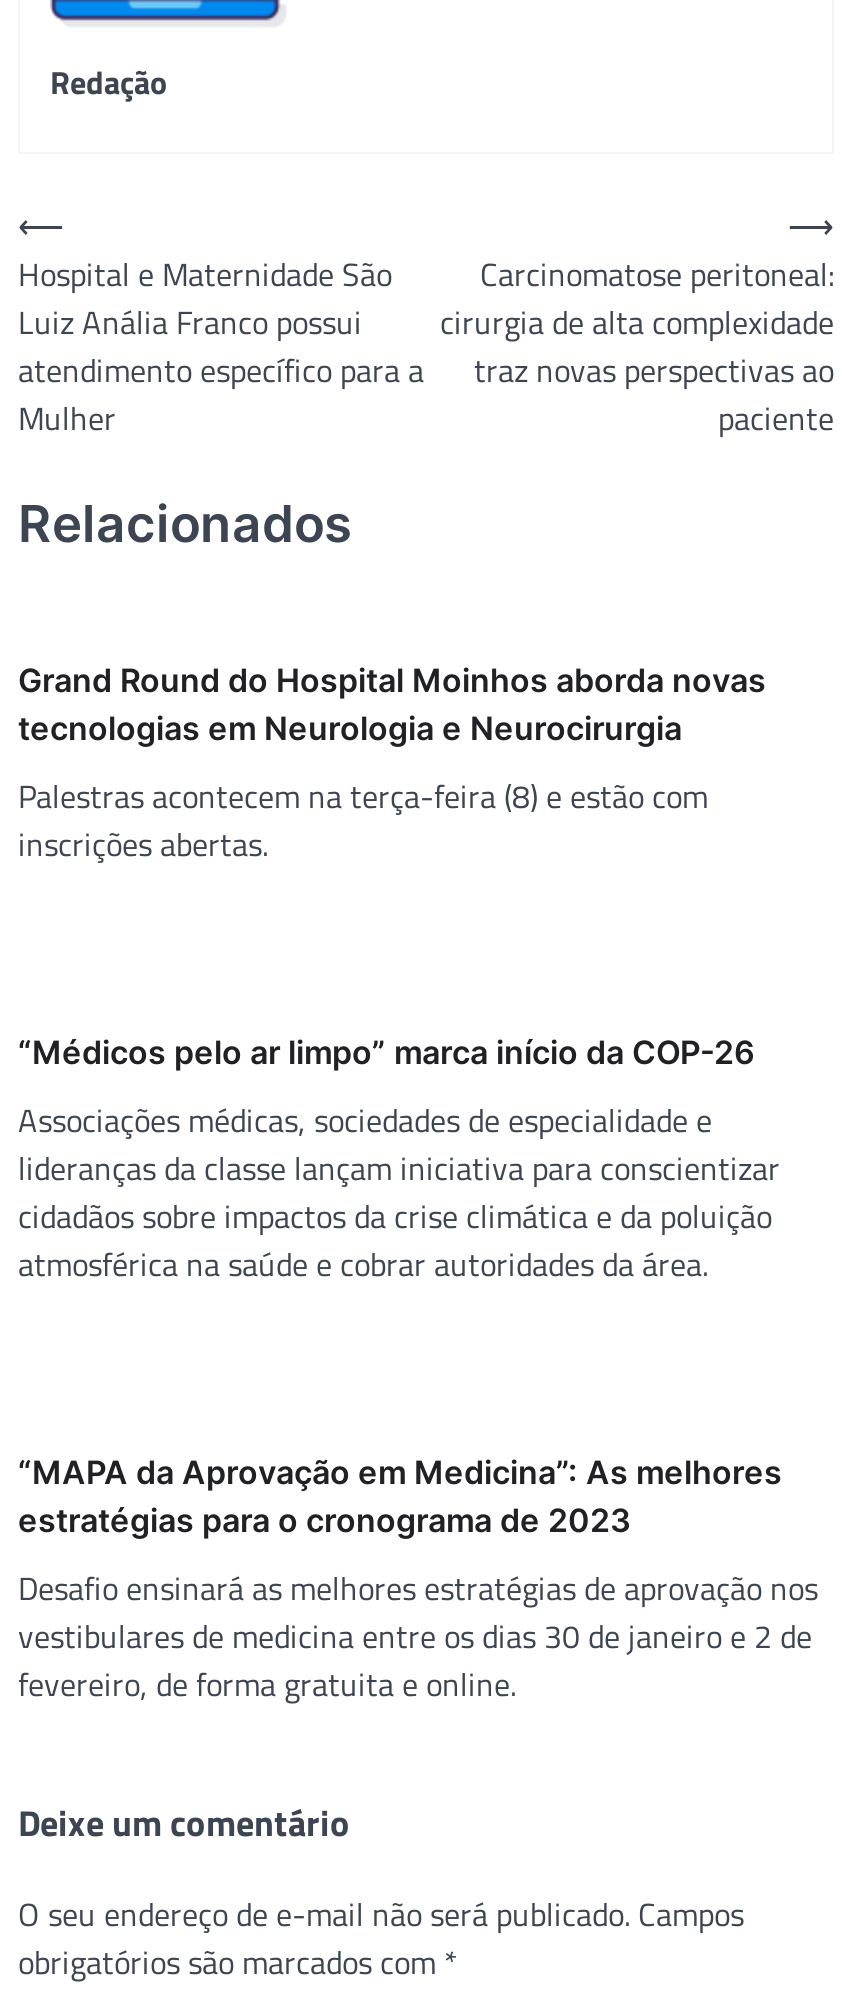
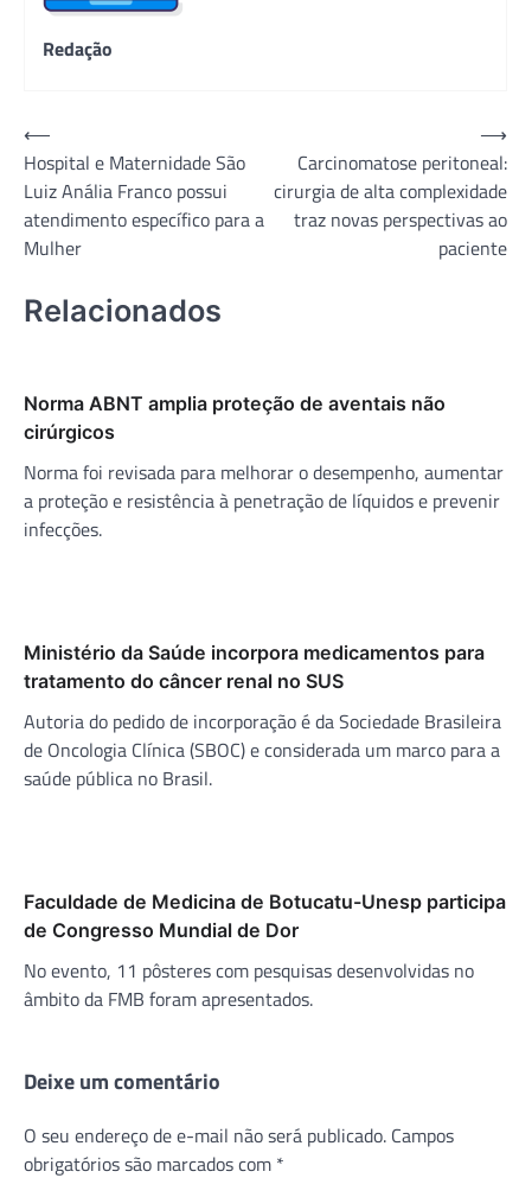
- Grand Round do Hospital Moinhos aborda novas
- tecnologias em Neurologia e Neurocirurgia
+ Norma ABNT amplia proteção de aventais não
+ cirúrgicos

- Palestras acontecem na terça-feira (8) e estão com
- inscrições abertas.
+ Norma foi revisada para melhorar o desempenho, aumentar
+ a proteção e resistência à penetração de líquidos e prevenir
+ infecções.

- “Médicos pelo ar limpo” marca início da COP-26
+ Ministério da Saúde incorpora medicamentos para
+ tratamento do câncer renal no SUS

- Associações médicas, sociedades de especialidade e
- lideranças da classe lançam iniciativa para conscientizar
- cidadãos sobre impactos da crise climática e da poluição
- atmosférica na saúde e cobrar autoridades da área.
+ Autoria do pedido de incorporação é da Sociedade Brasileira
+ de Oncologia Clínica (SBOC) e considerada um marco para a
+ saúde pública no Brasil.

- “MAPA da Aprovação em Medicina”: As melhores
- estratégias para o cronograma de 2023
+ Faculdade de Medicina de Botucatu-Unesp participa
+ de Congresso Mundial de Dor

- Desafio ensinará as melhores estratégias de aprovação nos
- vestibulares de medicina entre os dias 30 de janeiro e 2 de
- fevereiro, de forma gratuita e online.
+ No evento, 11 pôsteres com pesquisas desenvolvidas no
+ âmbito da FMB foram apresentados.
